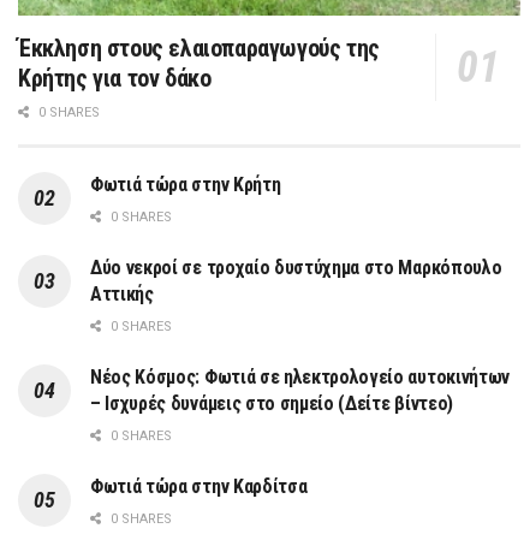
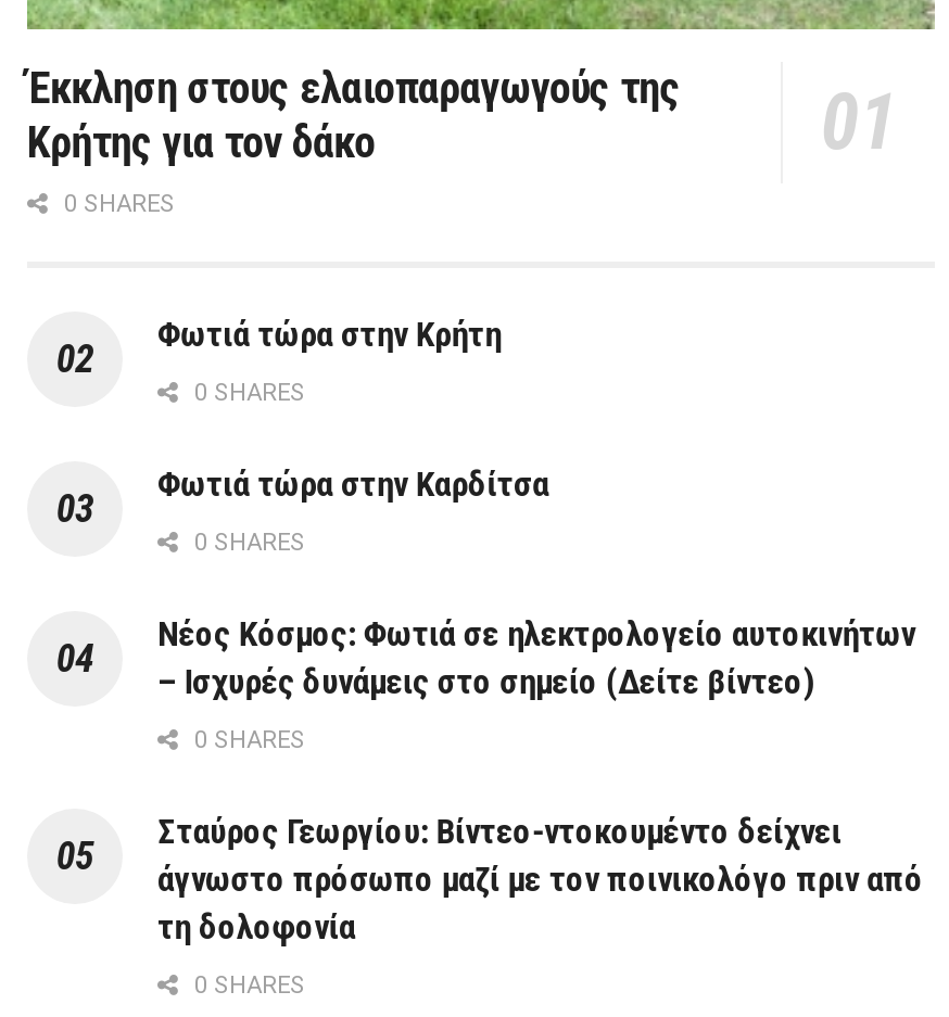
- Δύο νεκροί σε τροχαίο δυστύχημα στο Μαρκόπουλο
- Αττικής

moved up: 0 SHARES | Νέος Κόσμος: Φωτιά σε ηλεκτρολογείο αυτοκινήτων | – Ισχυρές δυνάμεις στο σημείο (Δείτε βίντεο) | 0 SHARES

+ Σταύρος Γεωργίου: Βίντεο-ντοκουμέντο δείχνει
+ άγνωστο πρόσωπο μαζί με τον ποινικολόγο πριν από
+ τη δολοφονία

moved up: Φωτιά τώρα στην Καρδίτσα
